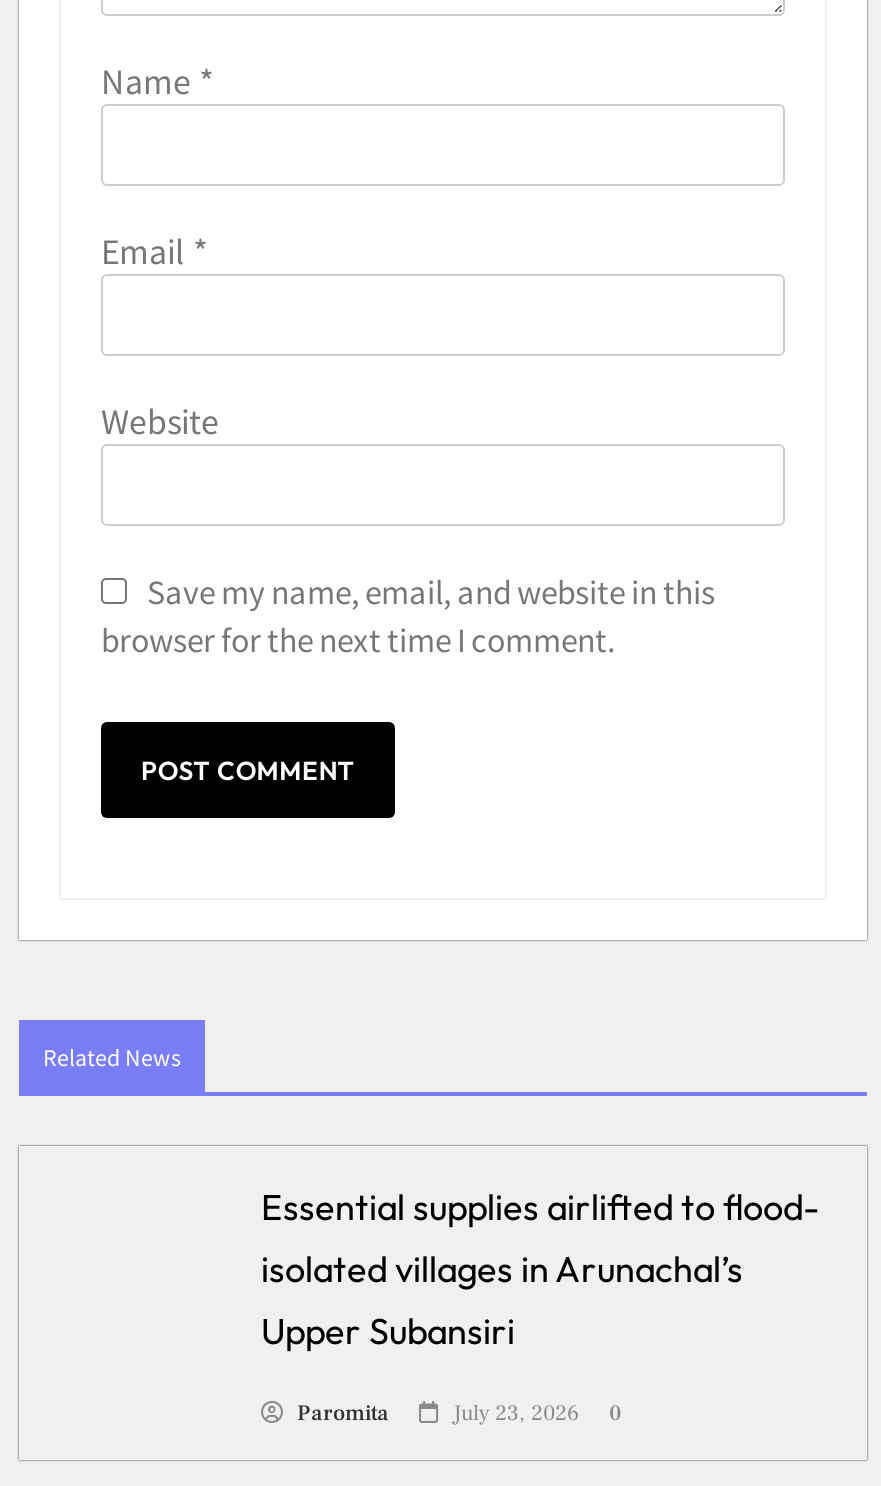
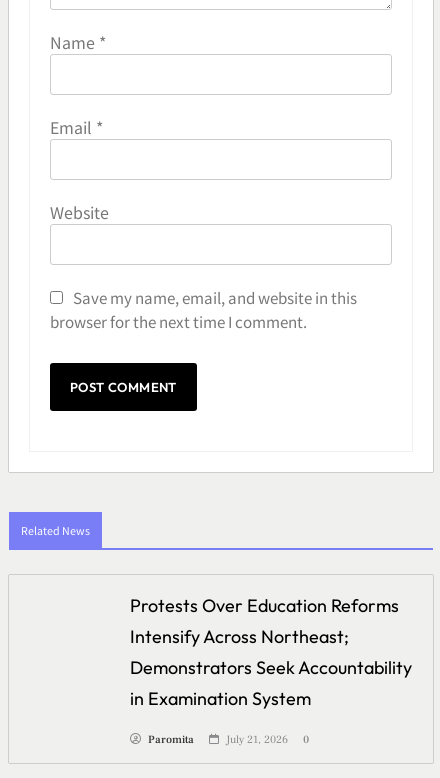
- Essential supplies airlifted to flood-
- isolated villages in Arunachal’s
- Upper Subansiri
+ Protests Over Education Reforms
+ Intensify Across Northeast;
+ Demonstrators Seek Accountability
+ in Examination System

- July 23, 2026 0
+ July 21, 2026 0
